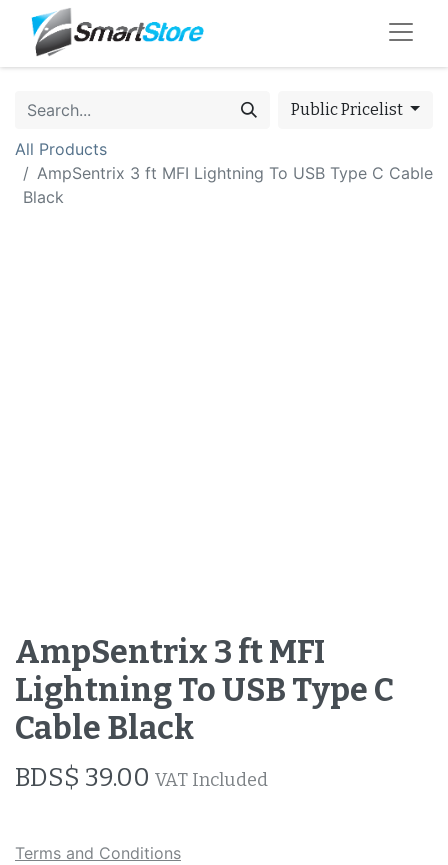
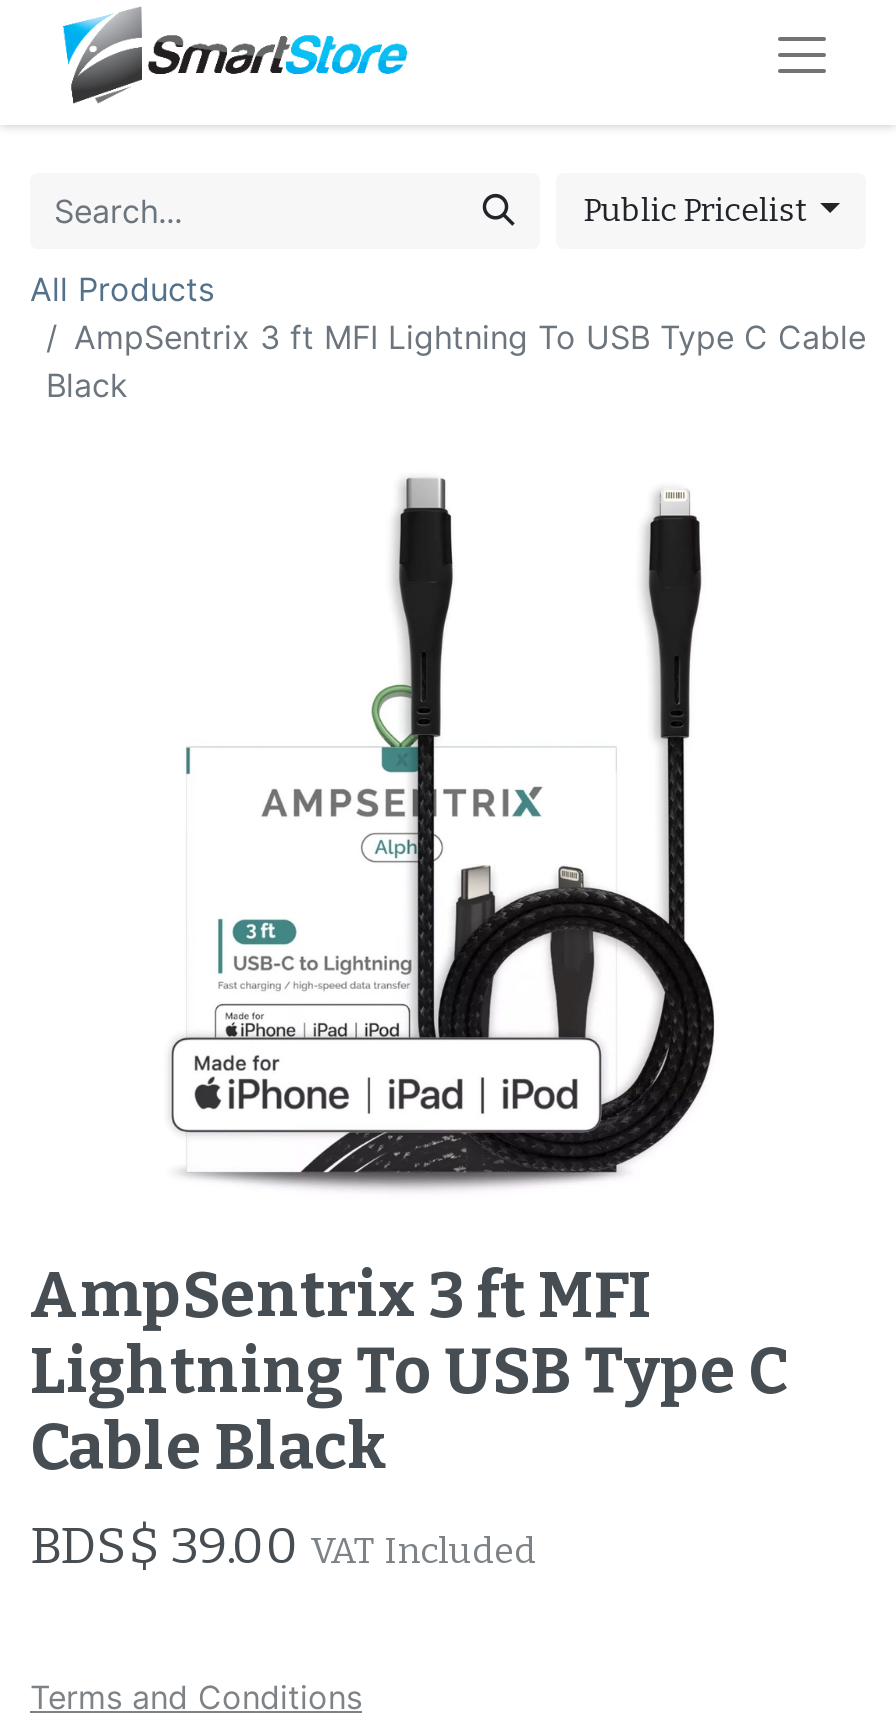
+ [image]
